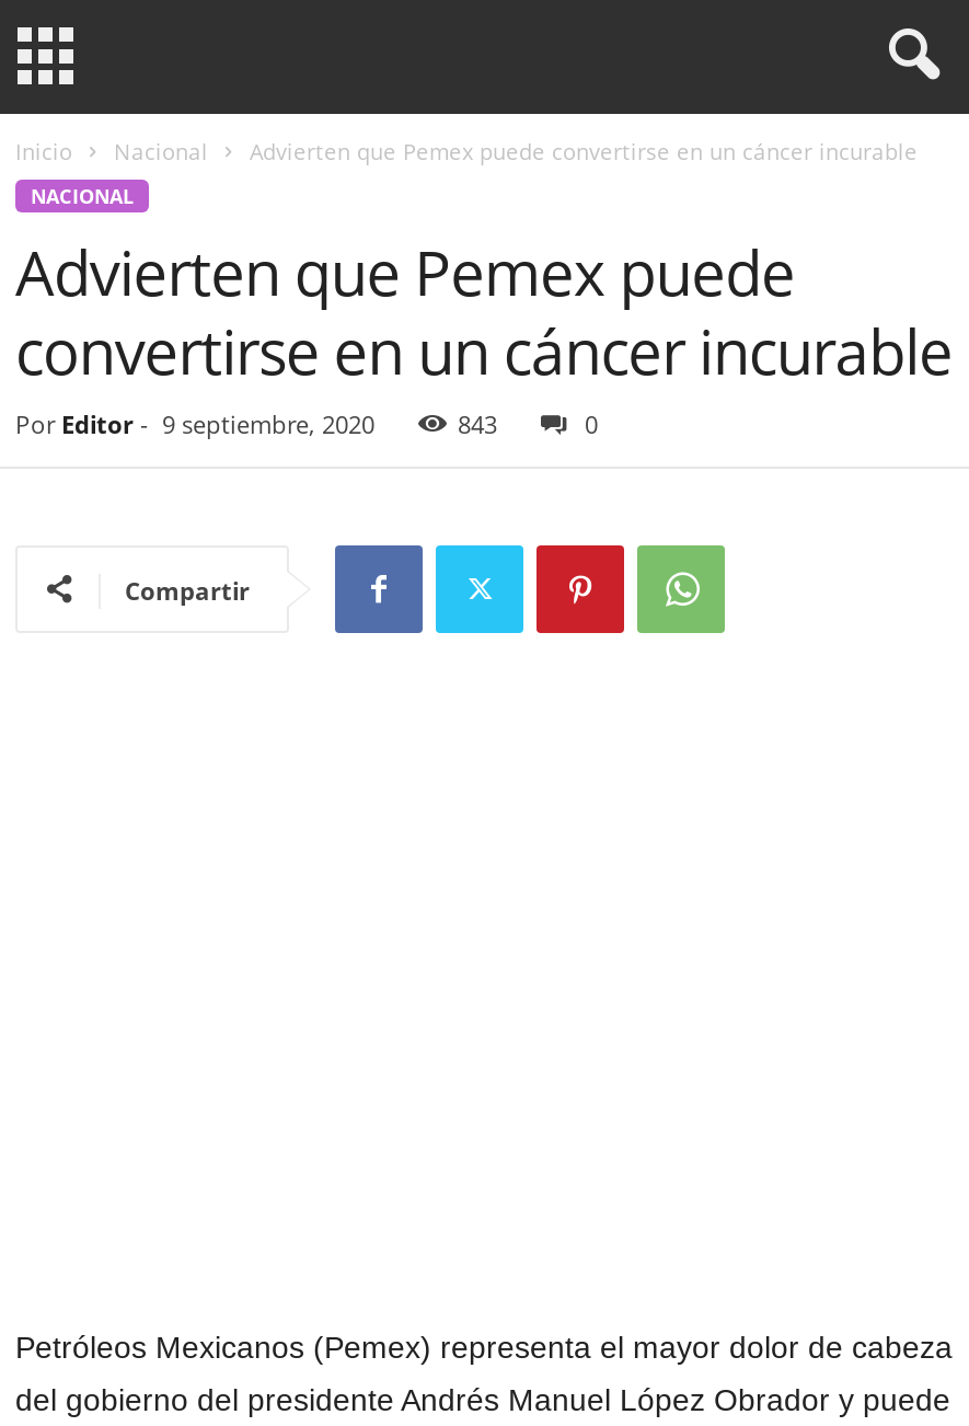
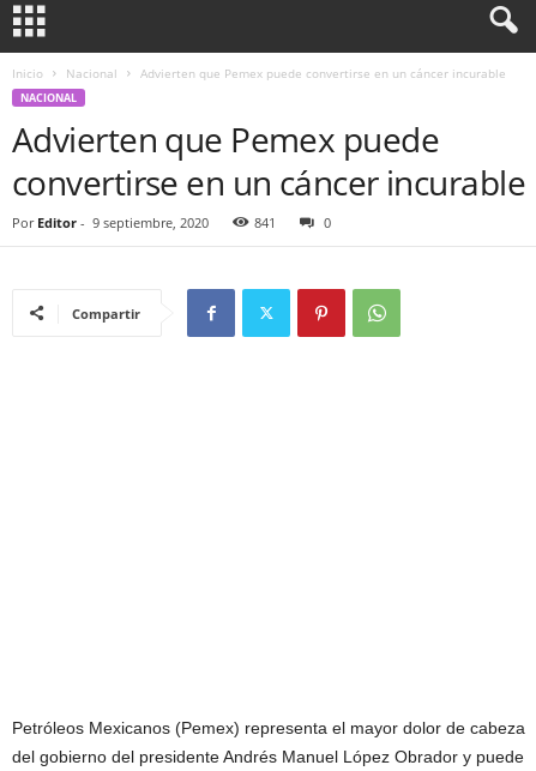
- 843
+ 841
